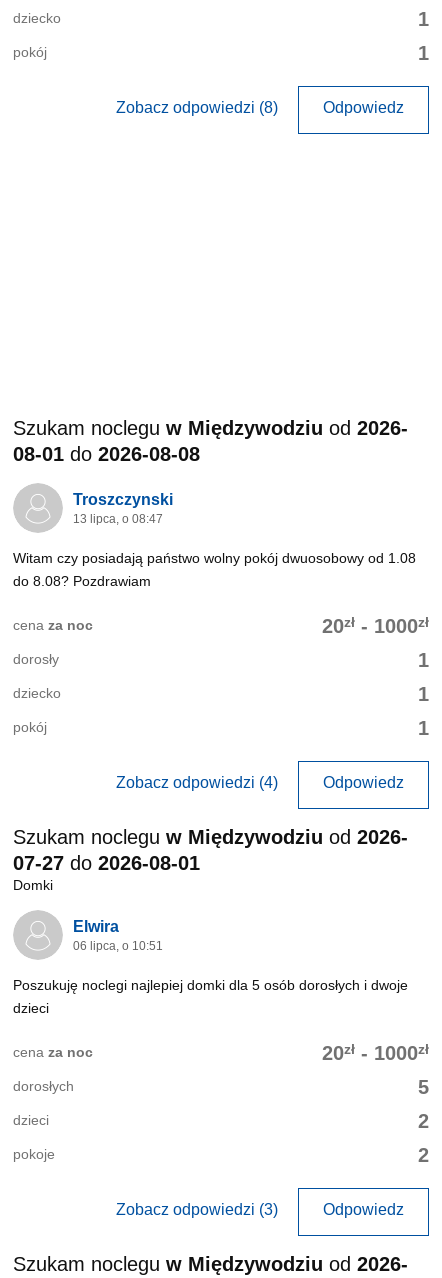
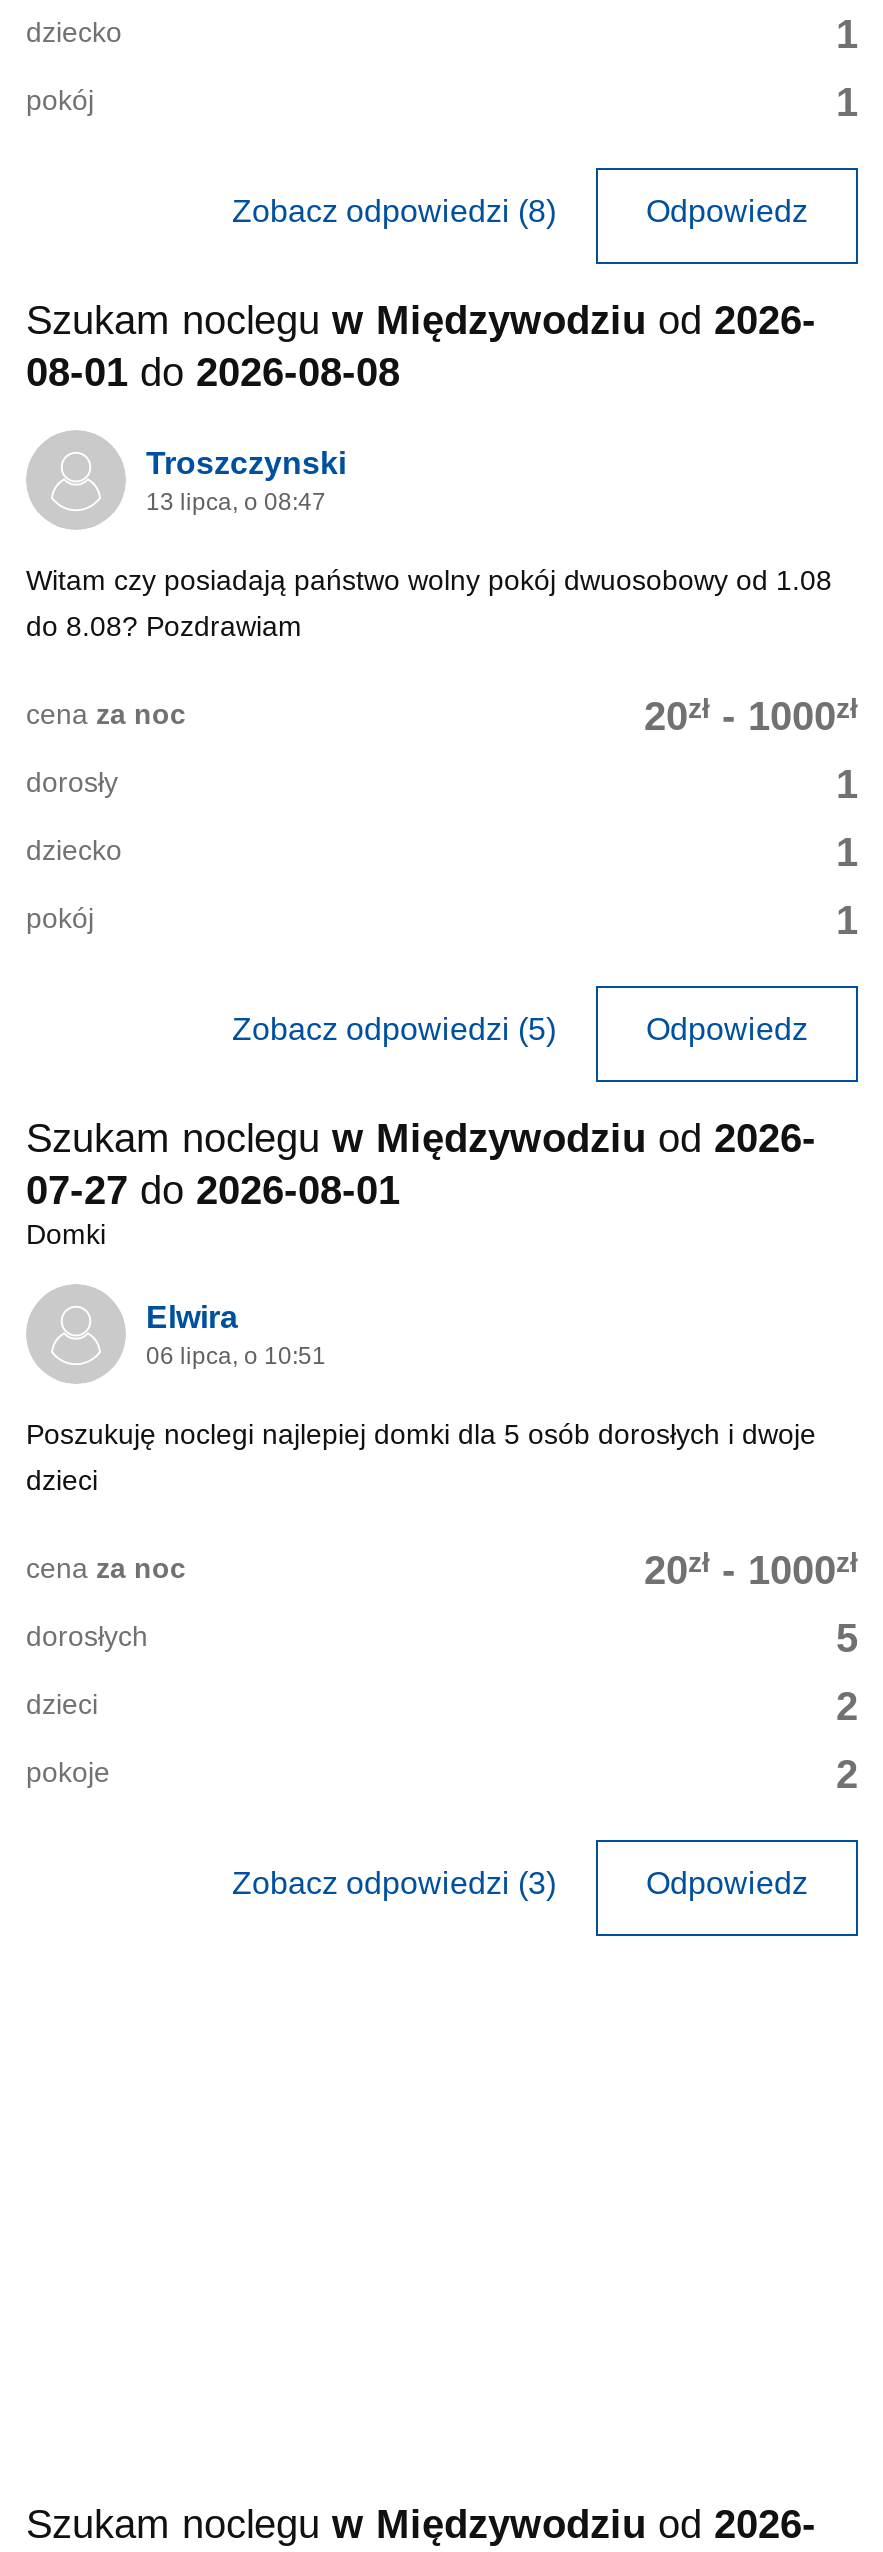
moved up: Szukam noclegu w Międzywodziu od 2026- | 08-01 do 2026-08-08 | Troszczynski | ... | Zobacz odpowiedzi (3) | Odpowiedz

- Zobacz odpowiedzi (4)
+ Zobacz odpowiedzi (5)
